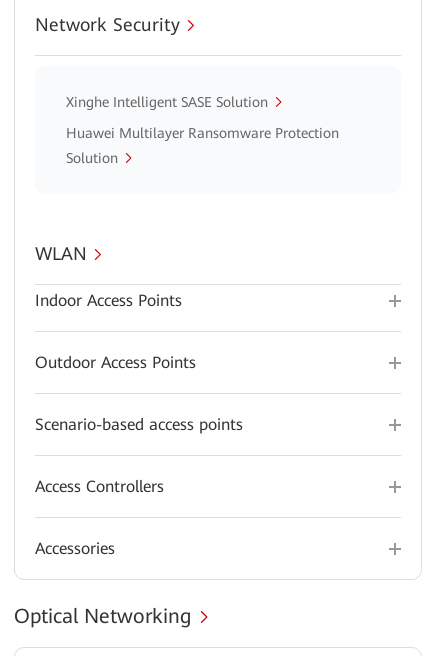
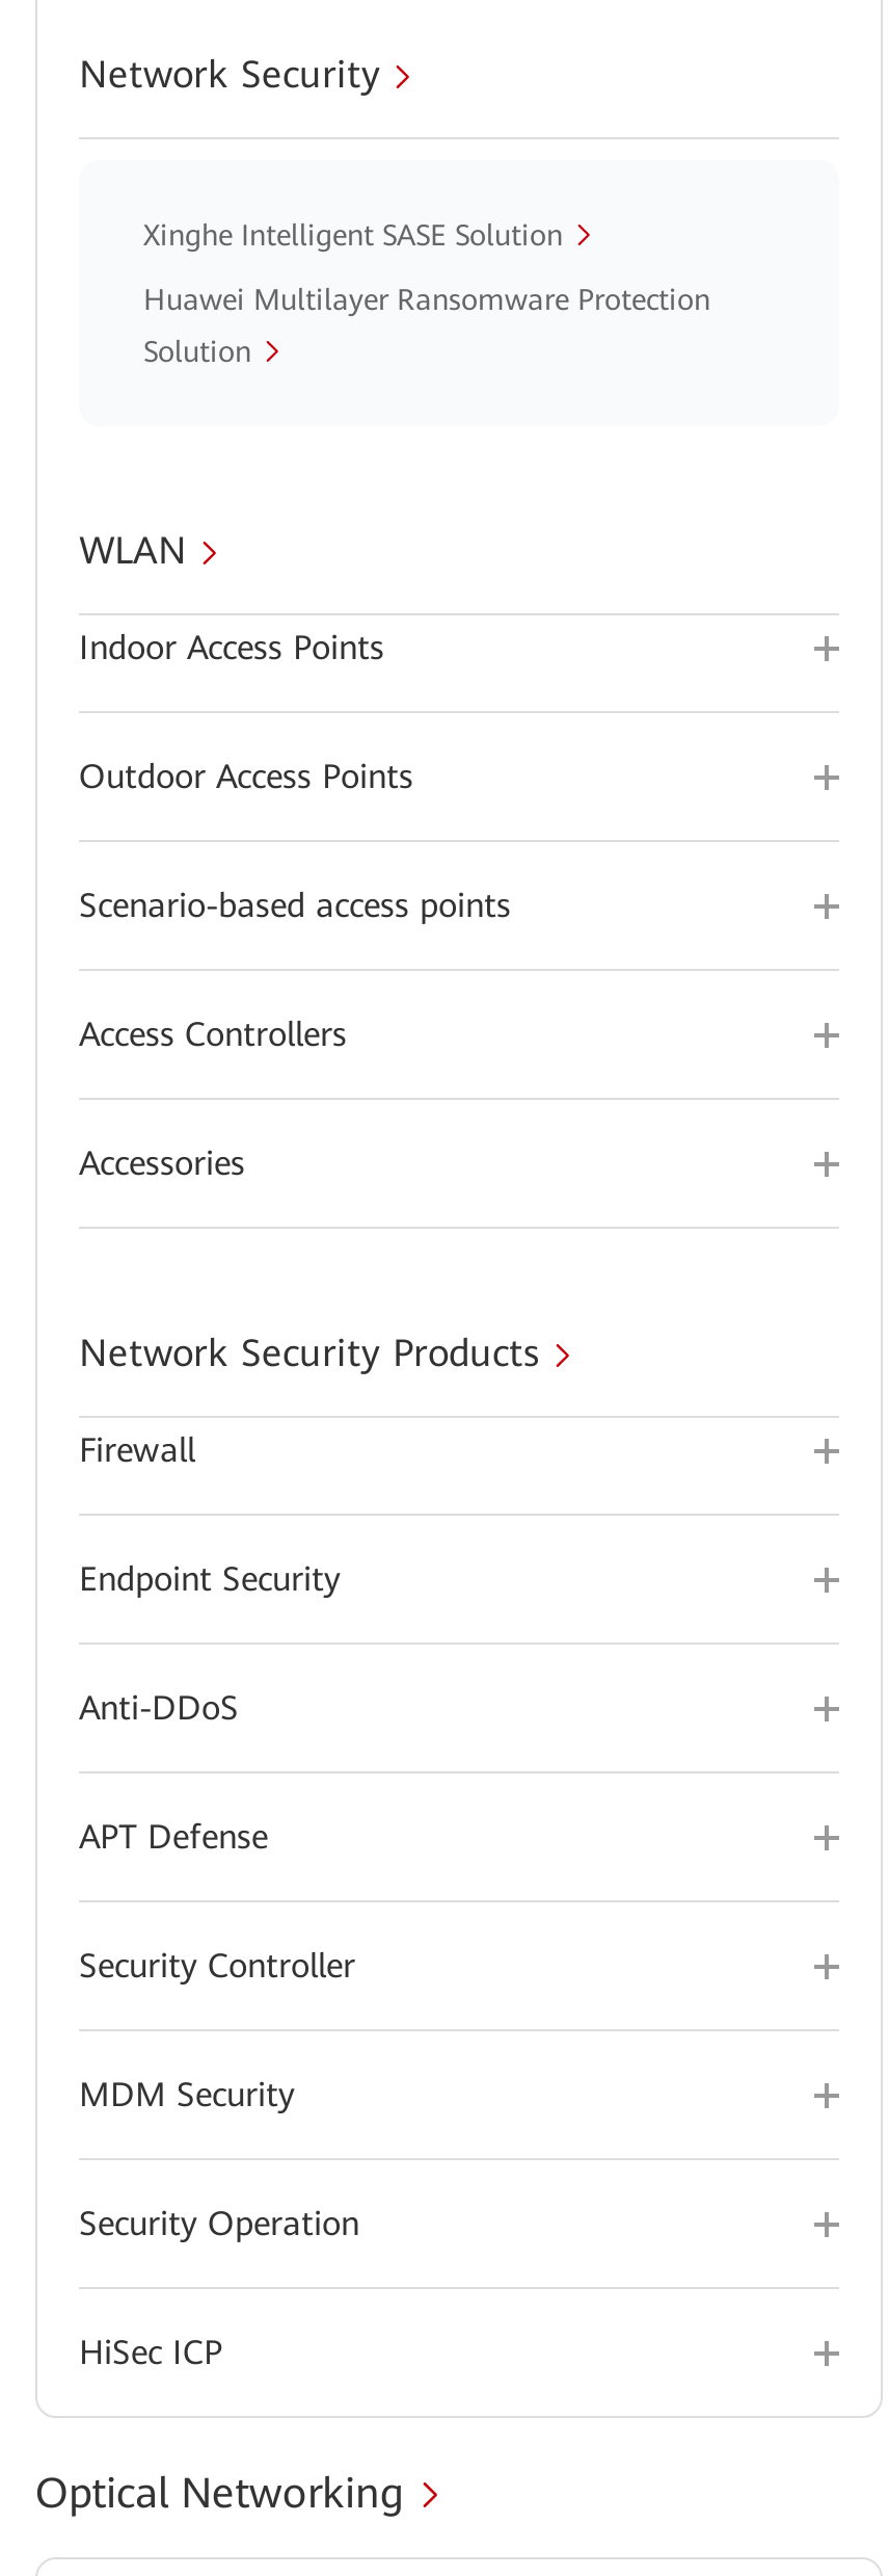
+ Network Security Products
+ Firewall
+ Endpoint Security
+ Anti-DDoS
+ APT Defense
+ Security Controller
+ MDM Security
+ Security Operation
+ HiSec ICP
